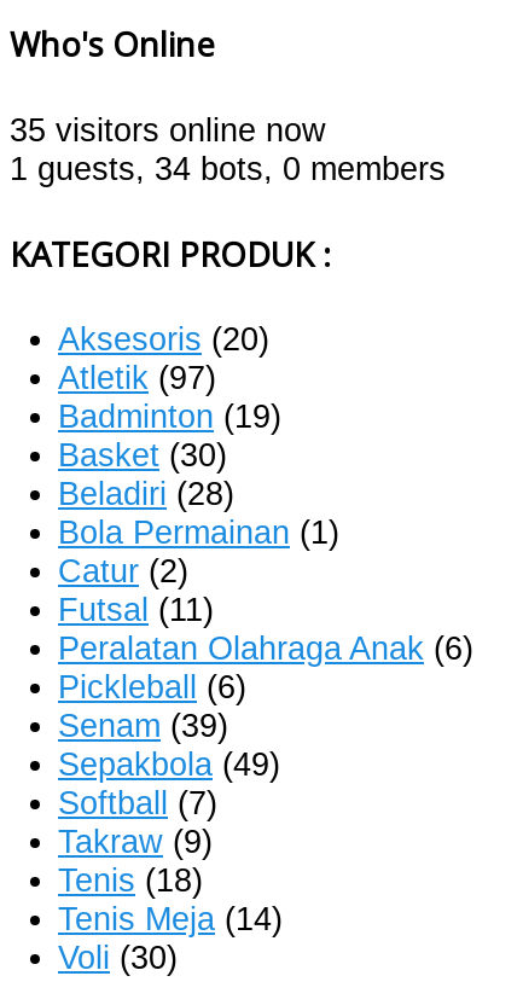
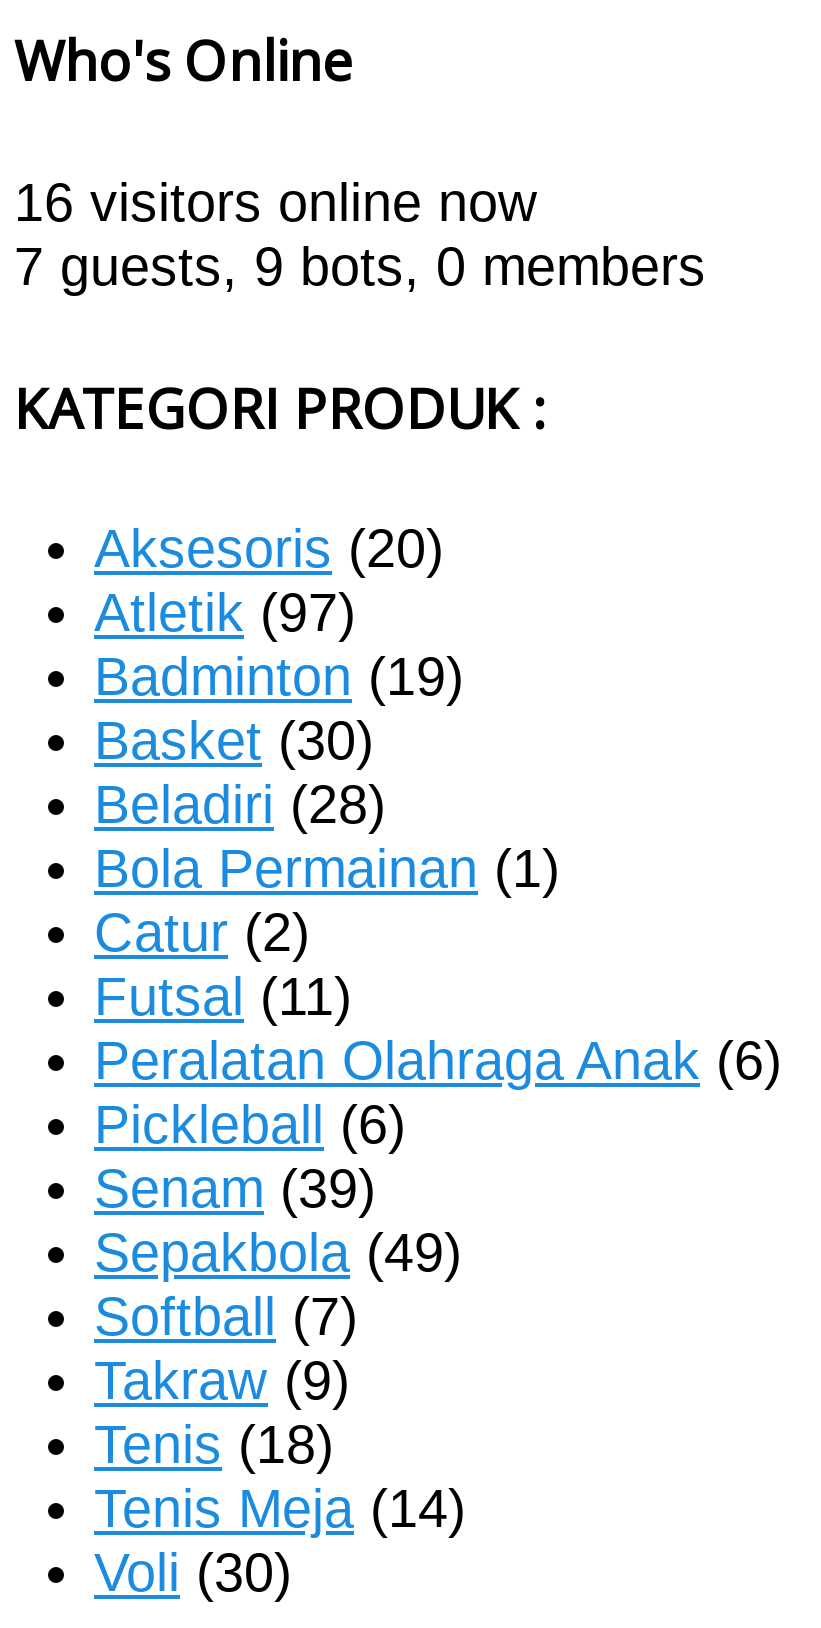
- 35 visitors online now
+ 16 visitors online now

- 1 guests, 34 bots, 0 members
+ 7 guests, 9 bots, 0 members
